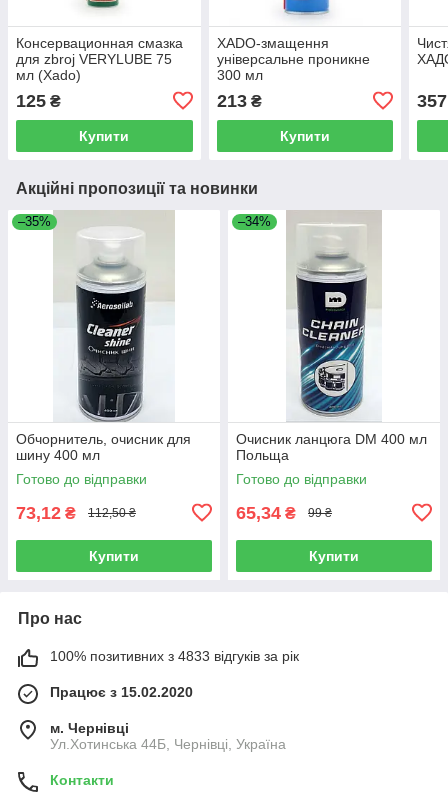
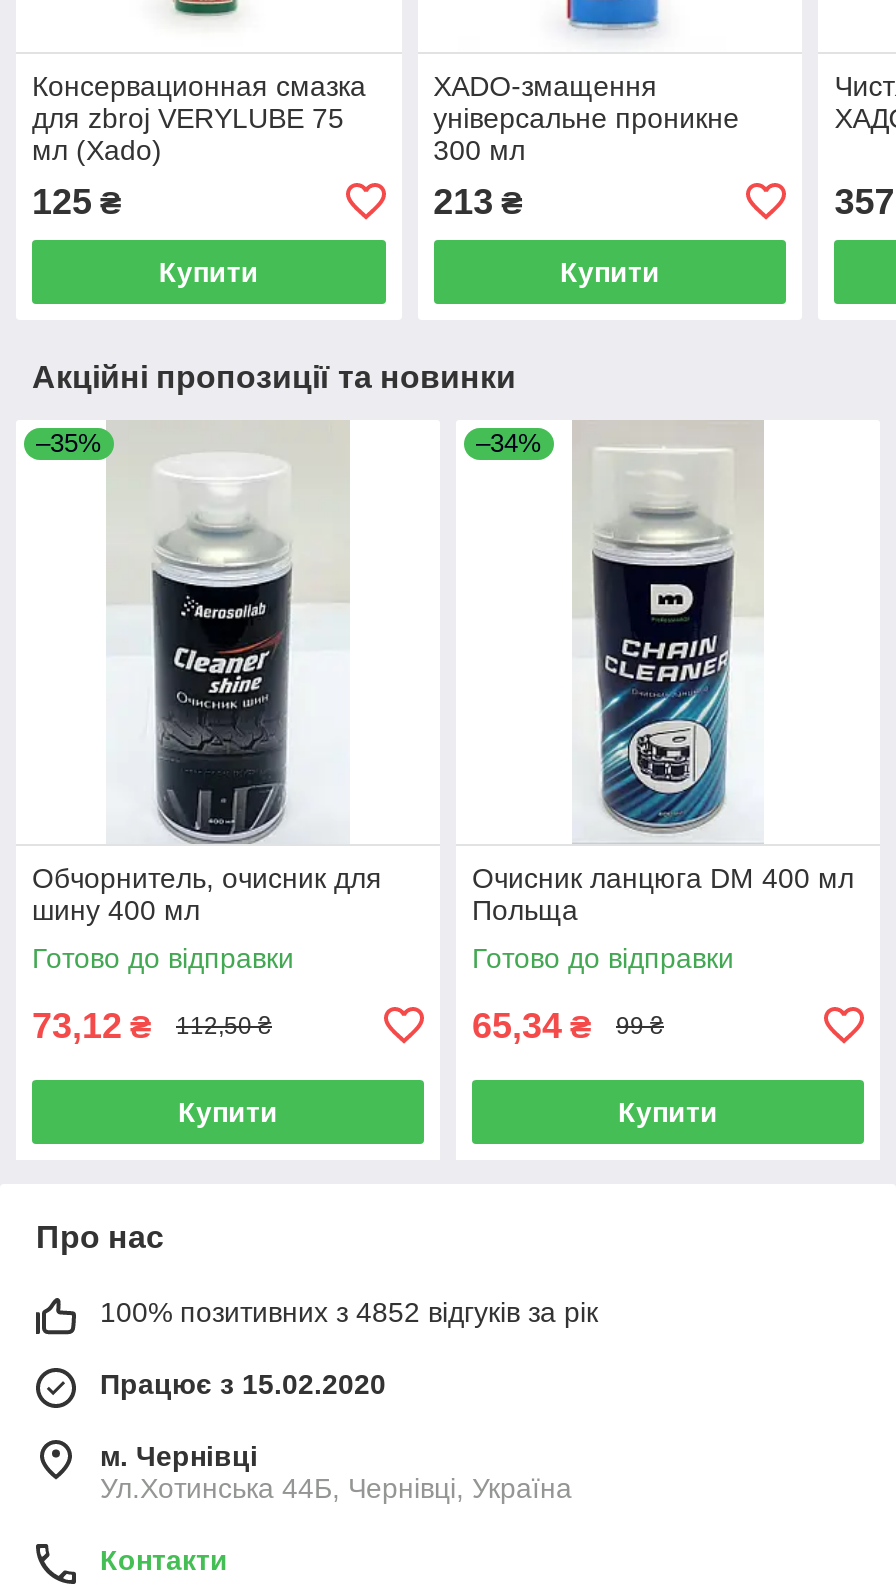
- 100% позитивних з 4833 відгуків за рік
+ 100% позитивних з 4852 відгуків за рік
